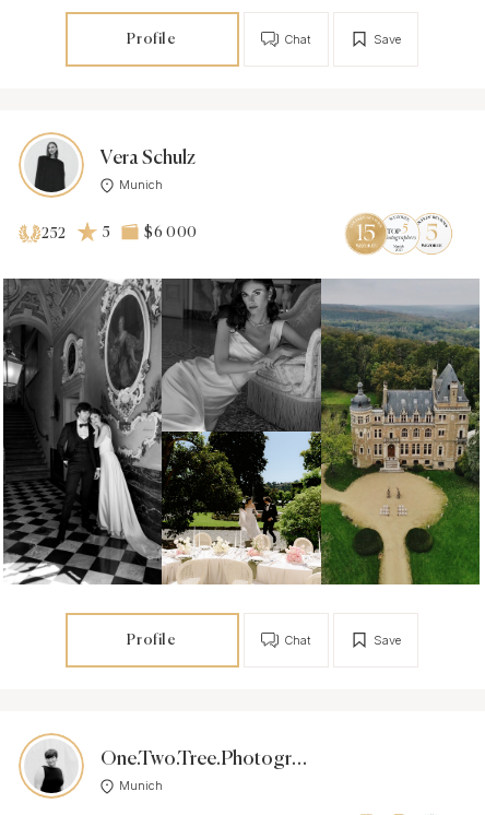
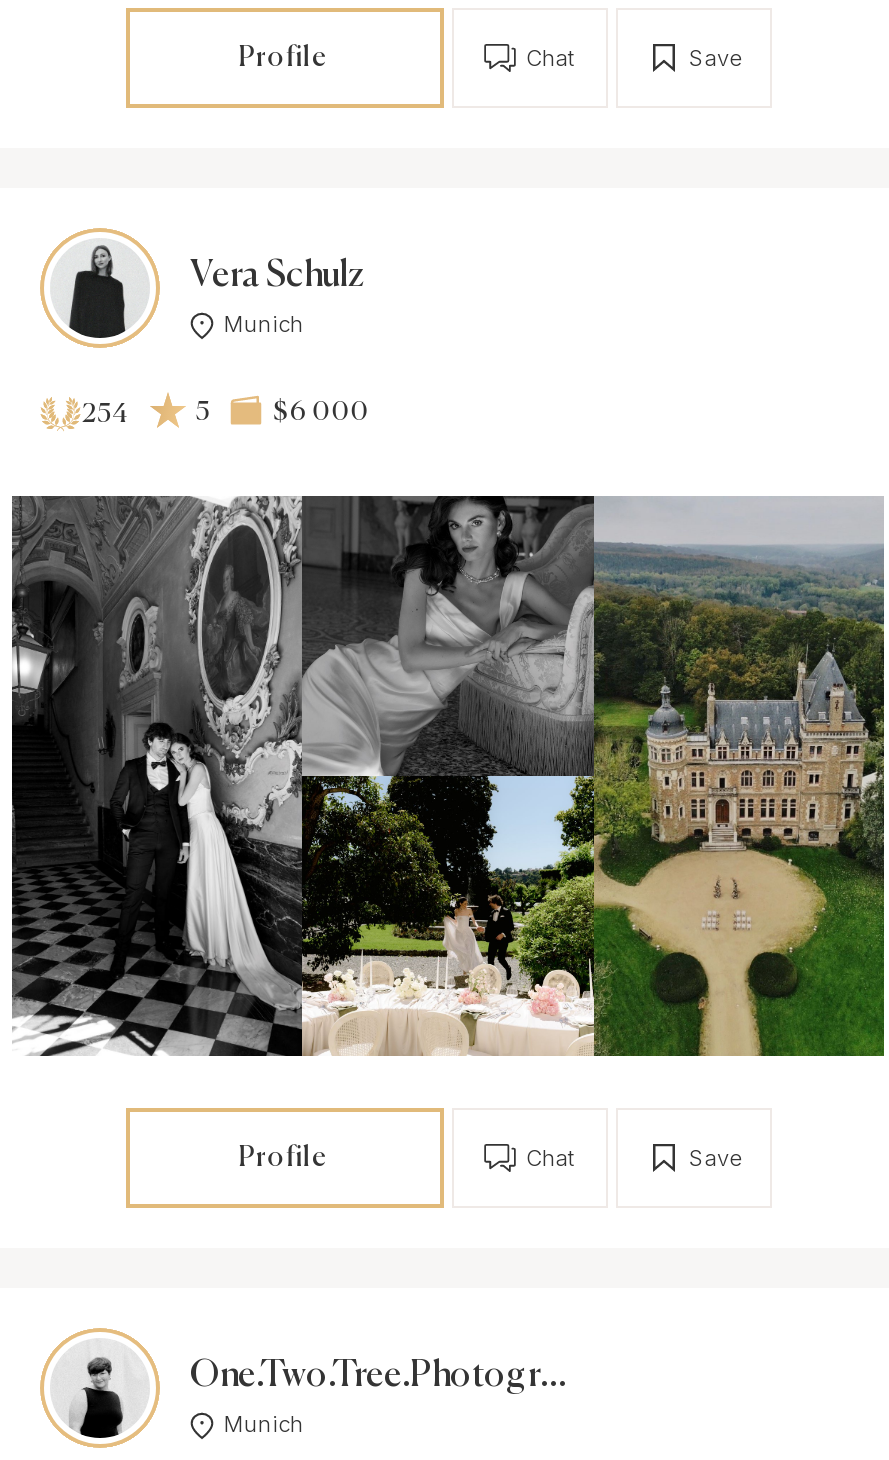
- [image]

- 252
+ 254
